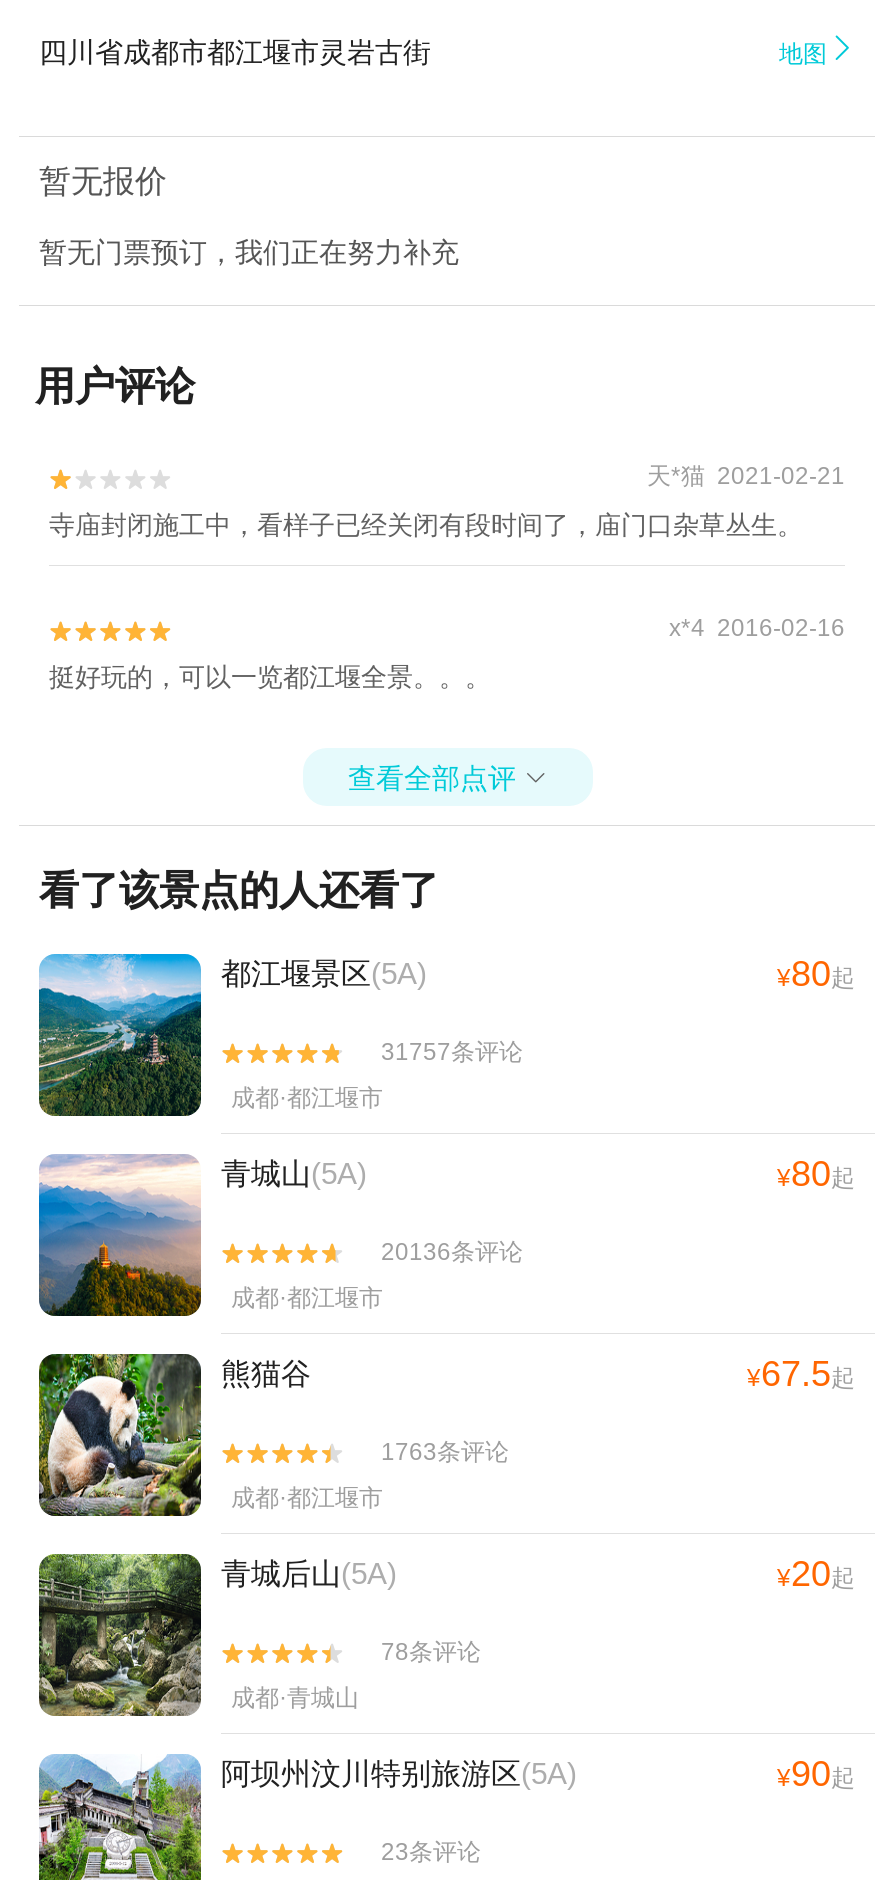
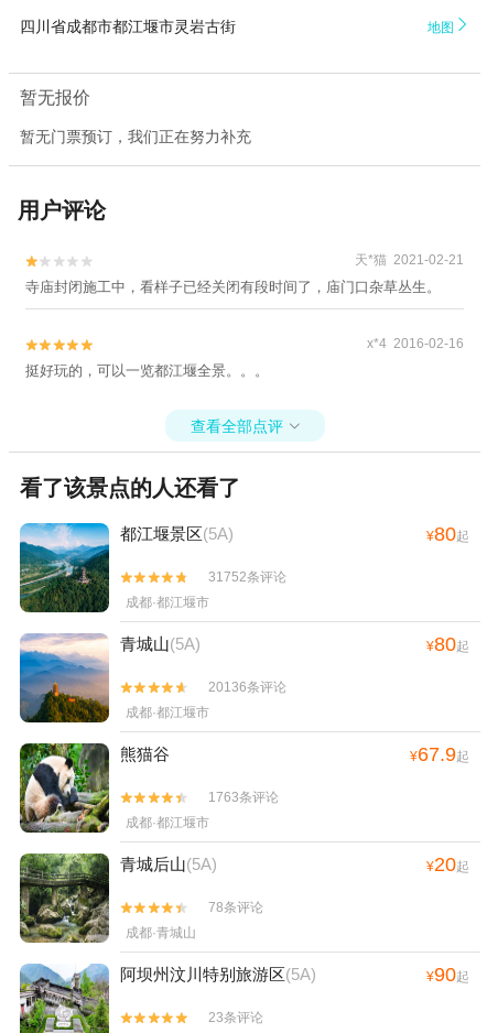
- 31757条评论
+ 31752条评论

- ¥67.5起
+ ¥67.9起
